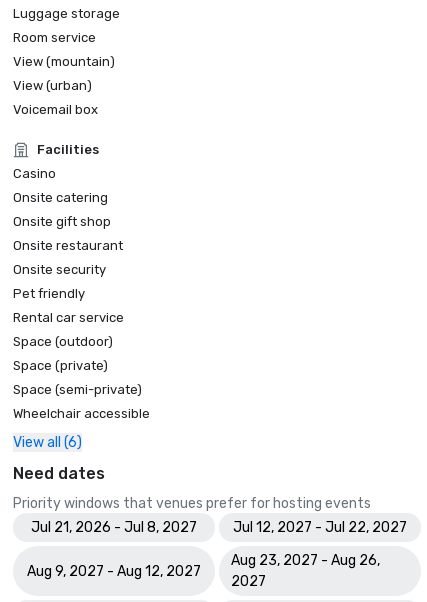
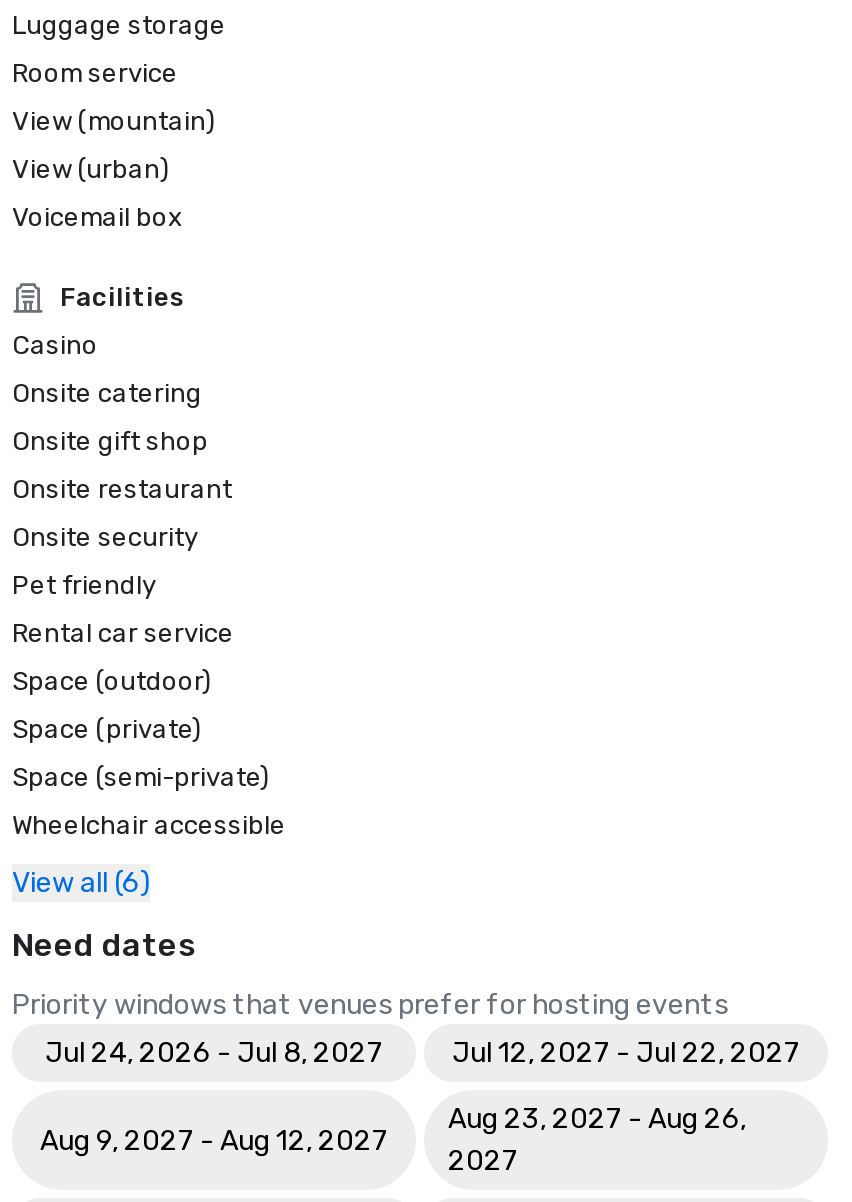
- Jul 21, 2026 - Jul 8, 2027
+ Jul 24, 2026 - Jul 8, 2027
